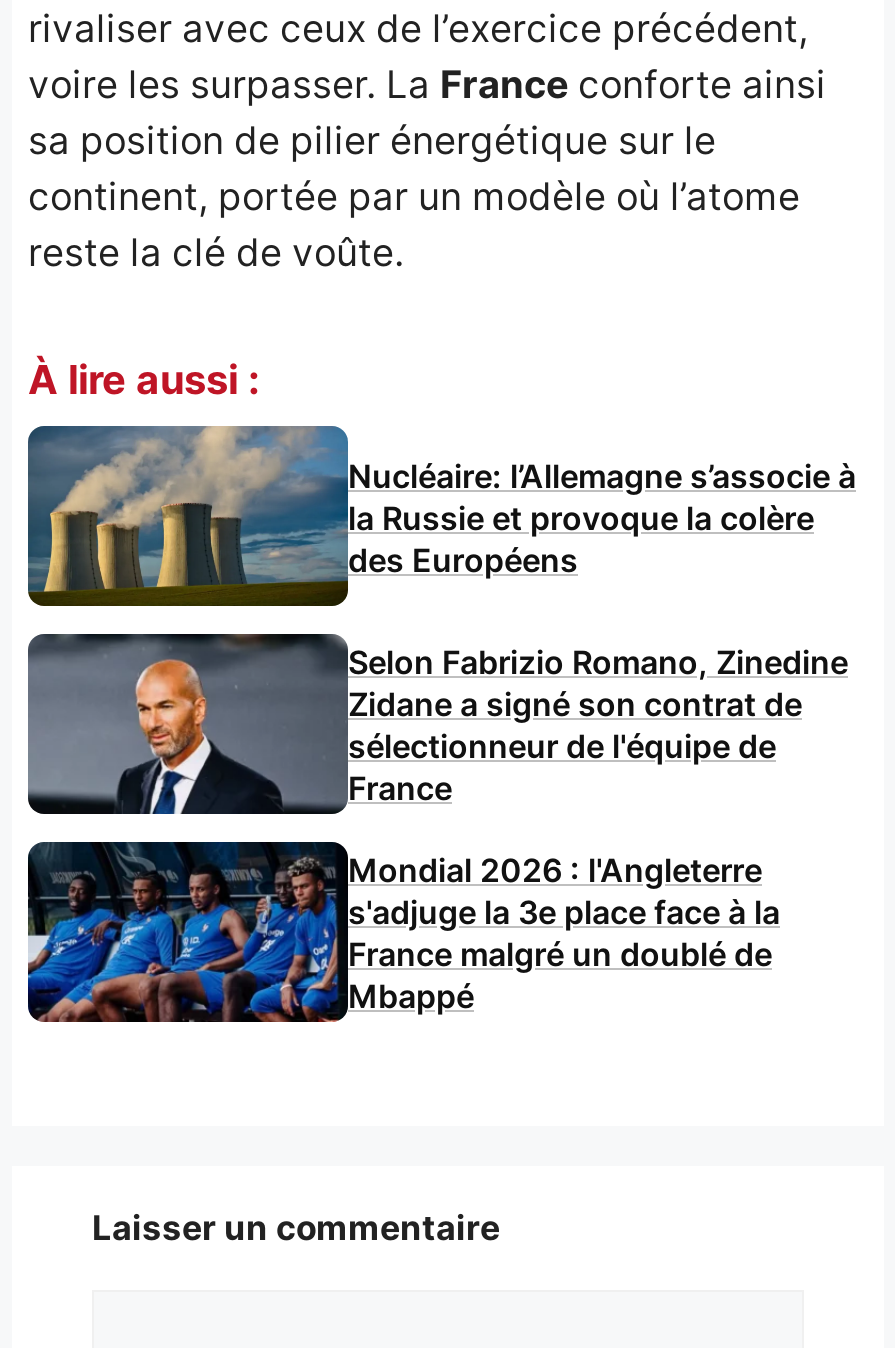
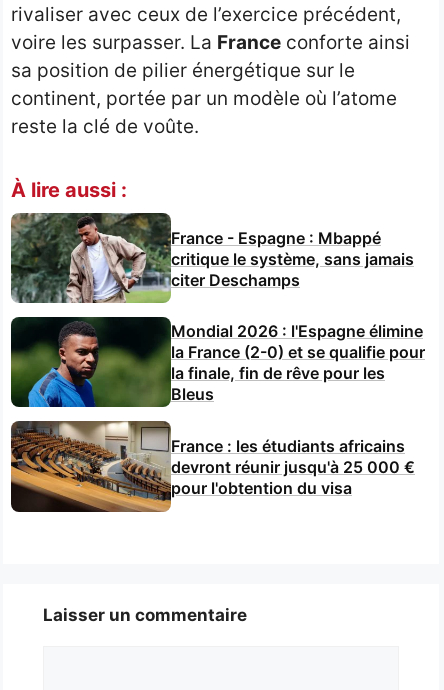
- [image]
- Nucléaire: l’Allemagne s’associe à
- la Russie et provoque la colère
- des Européens
+ [image]
+ France - Espagne : Mbappé
+ critique le système, sans jamais
+ citer Deschamps

- [image]
- Selon Fabrizio Romano, Zinedine
- Zidane a signé son contrat de
- sélectionneur de l'équipe de
- France
+ [image]
+ Mondial 2026 : l'Espagne élimine
+ la France (2-0) et se qualifie pour
+ la finale, fin de rêve pour les
+ Bleus

- [image]
- Mondial 2026 : l'Angleterre
- s'adjuge la 3e place face à la
- France malgré un doublé de
- Mbappé
+ [image]
+ France : les étudiants africains
+ devront réunir jusqu'à 25 000 €
+ pour l'obtention du visa
